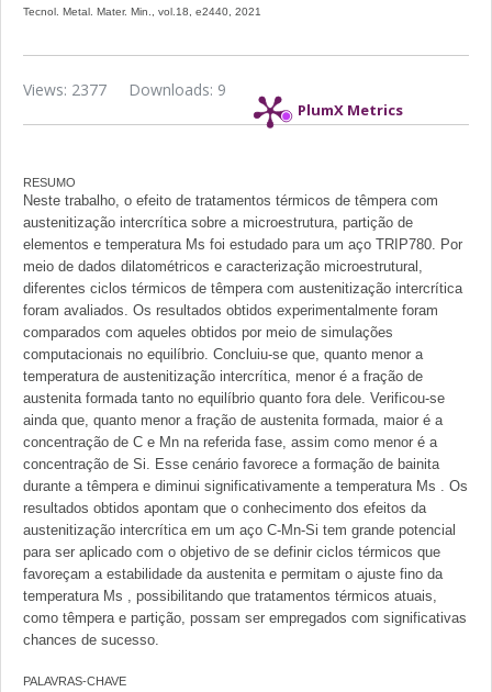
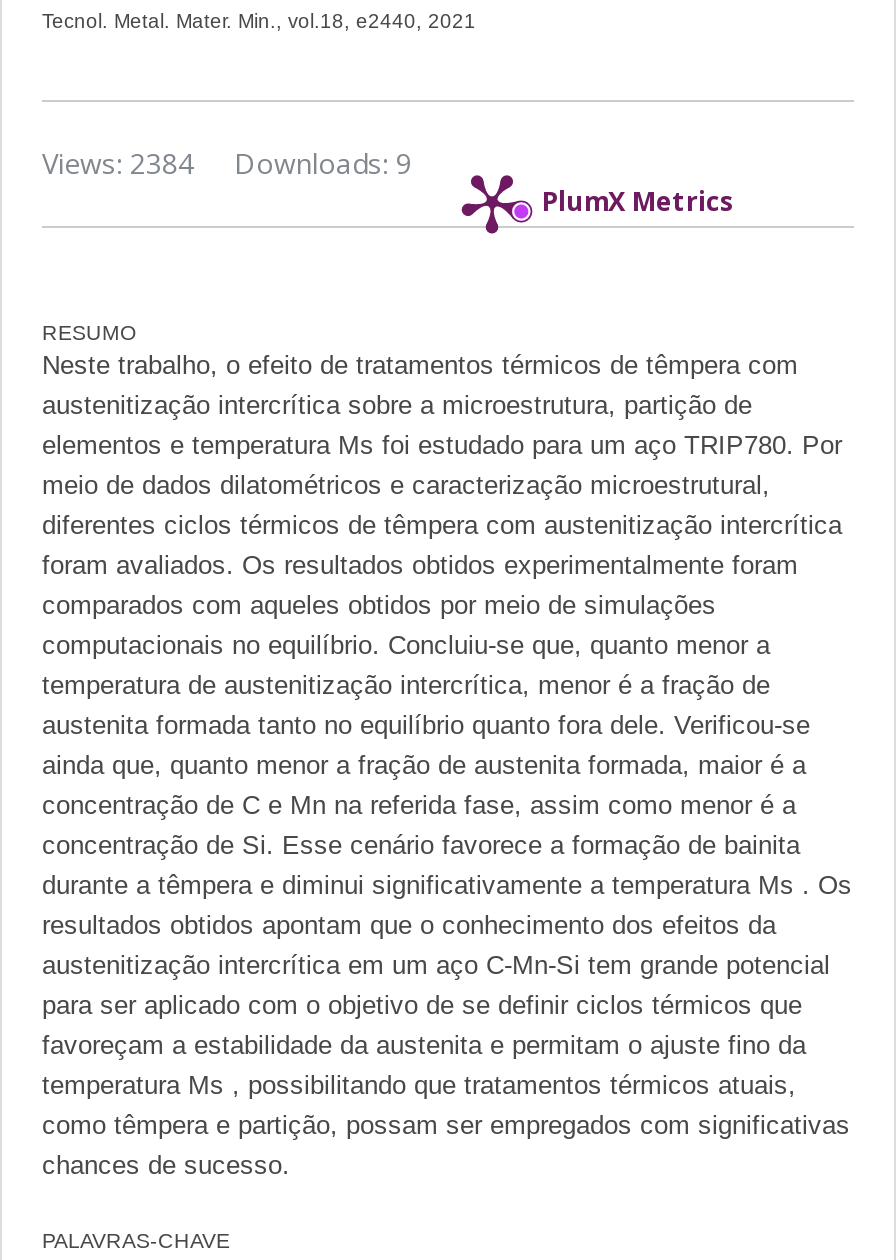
- Views: 2377 Downloads: 9
+ Views: 2384 Downloads: 9
